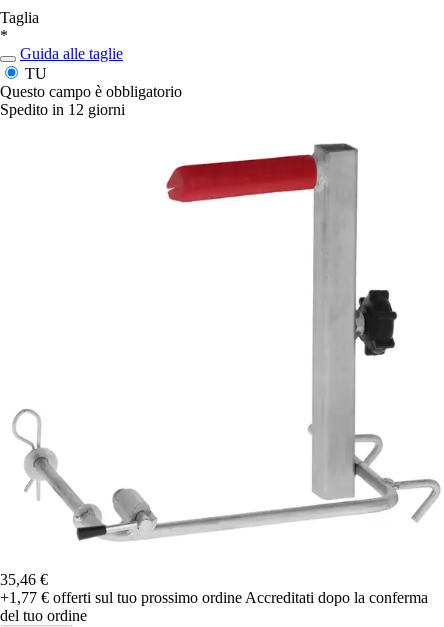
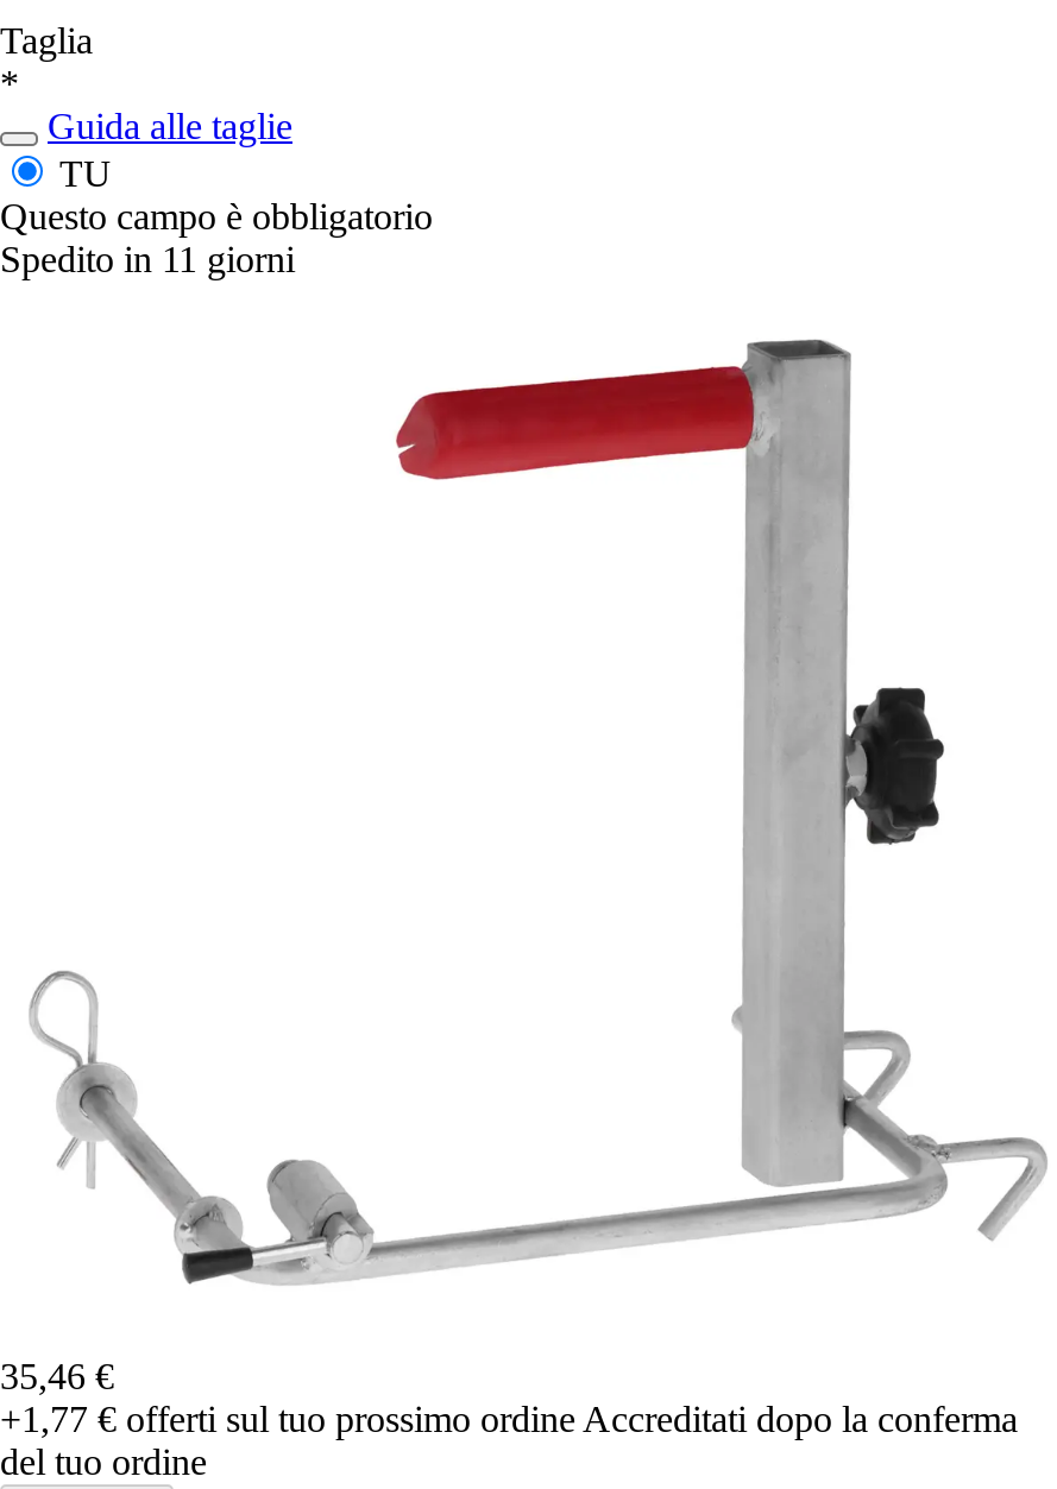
- Spedito in 12 giorni
+ Spedito in 11 giorni
